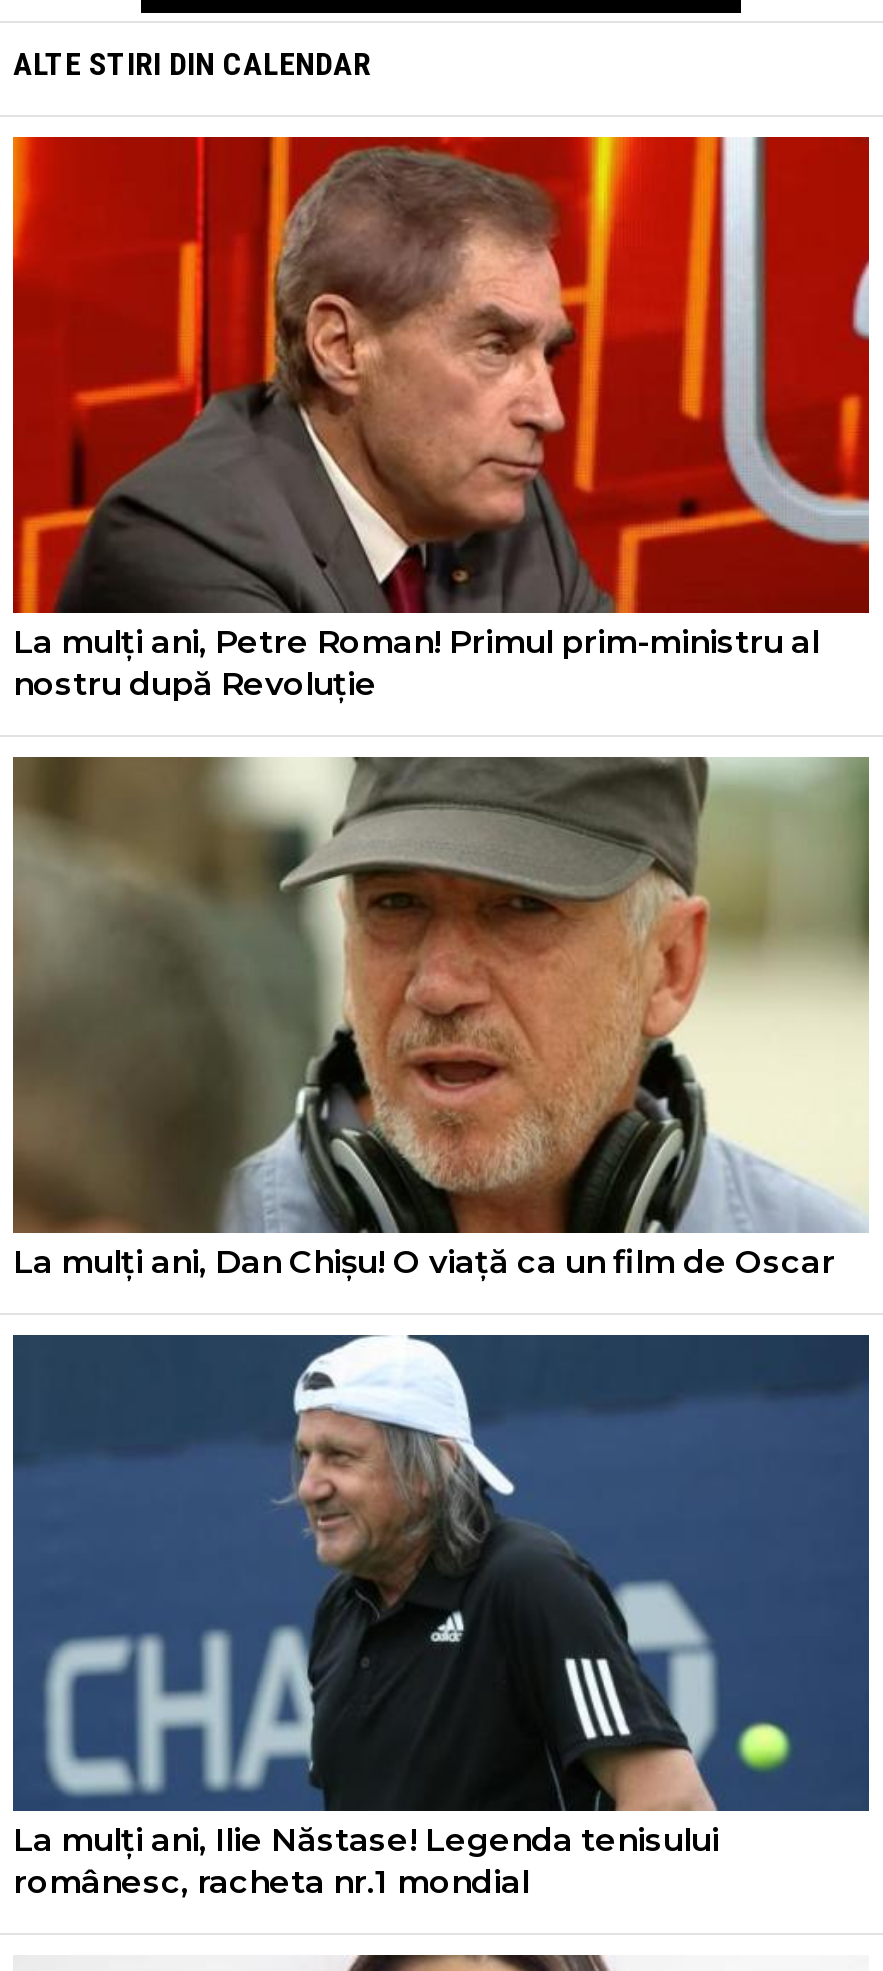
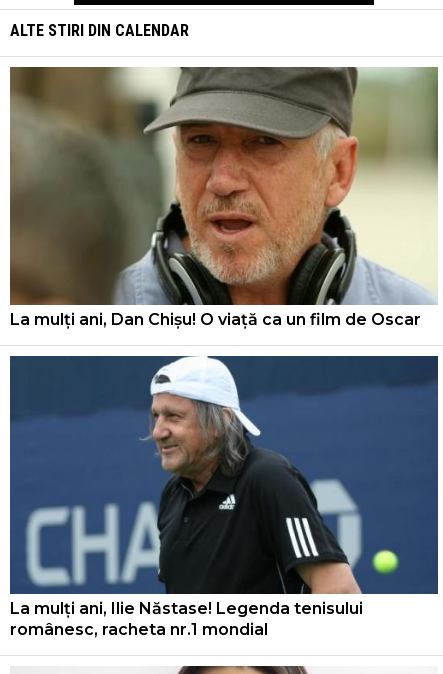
- [image]
- La mulți ani, Petre Roman! Primul prim-ministru al
- nostru după Revoluție
